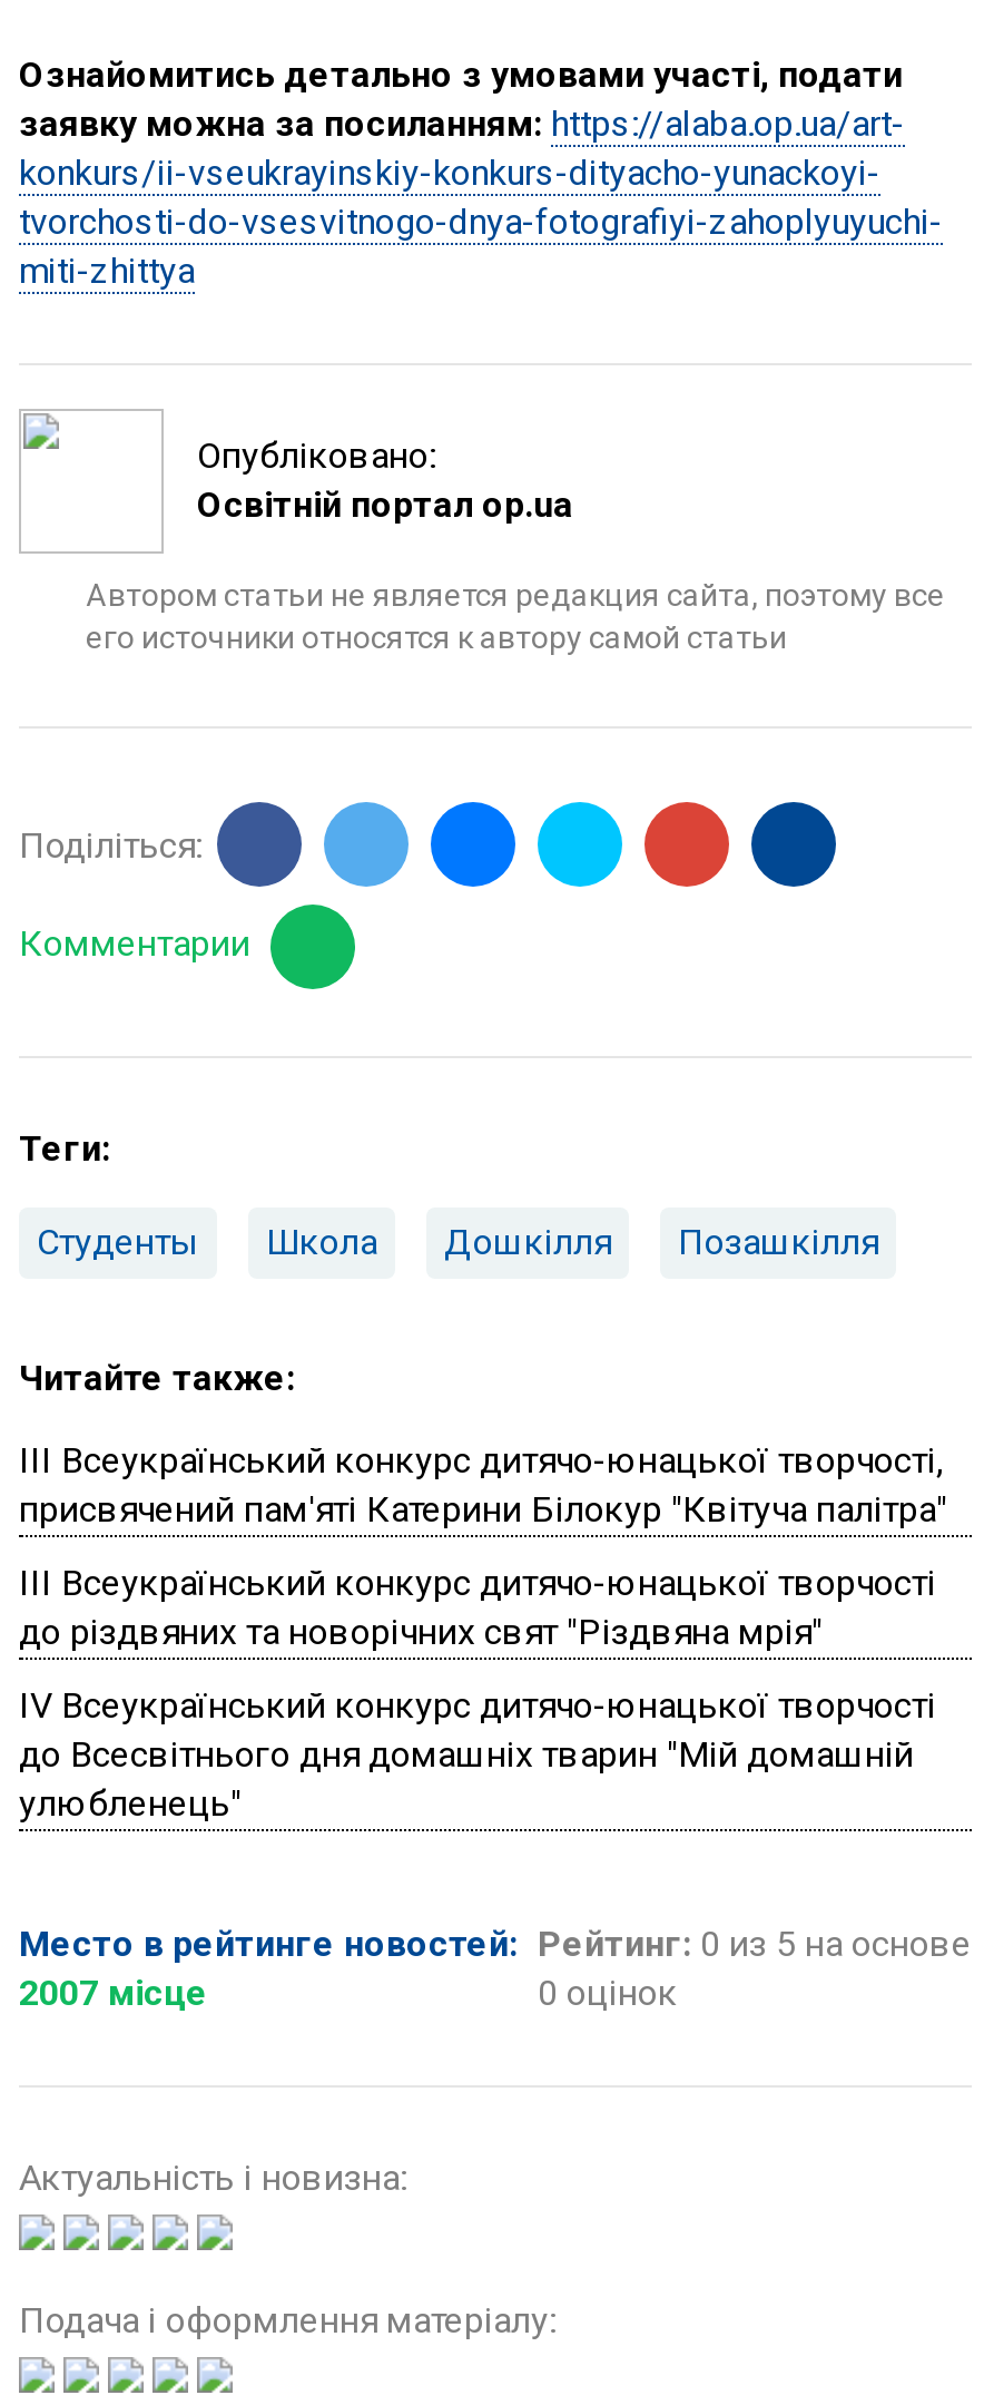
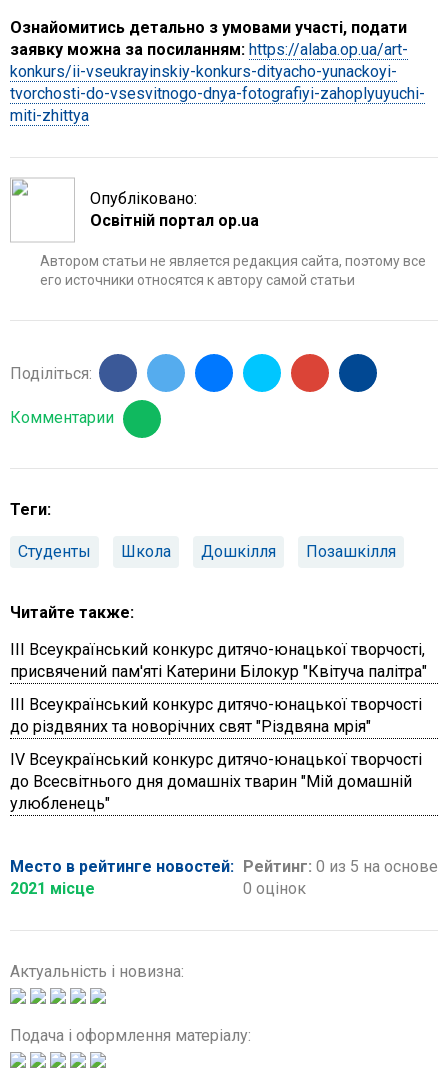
- 2007 місце
+ 2021 місце
